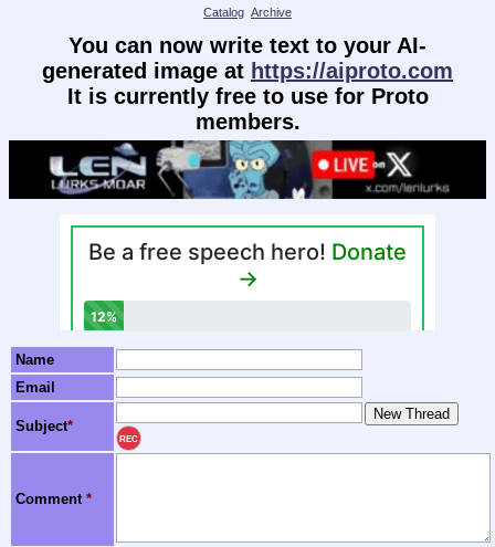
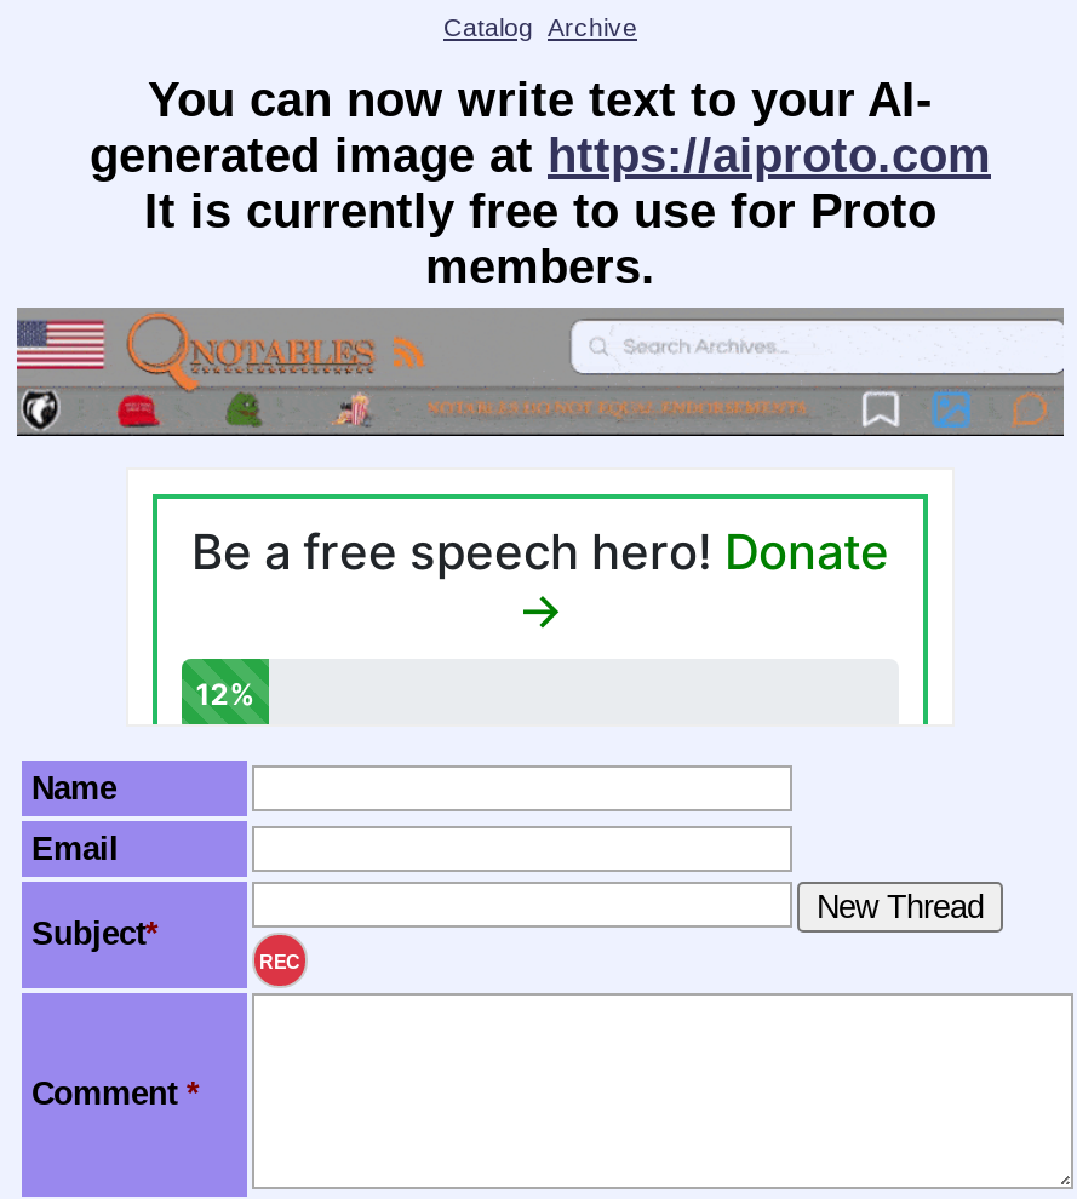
- [image]
+ [image]
